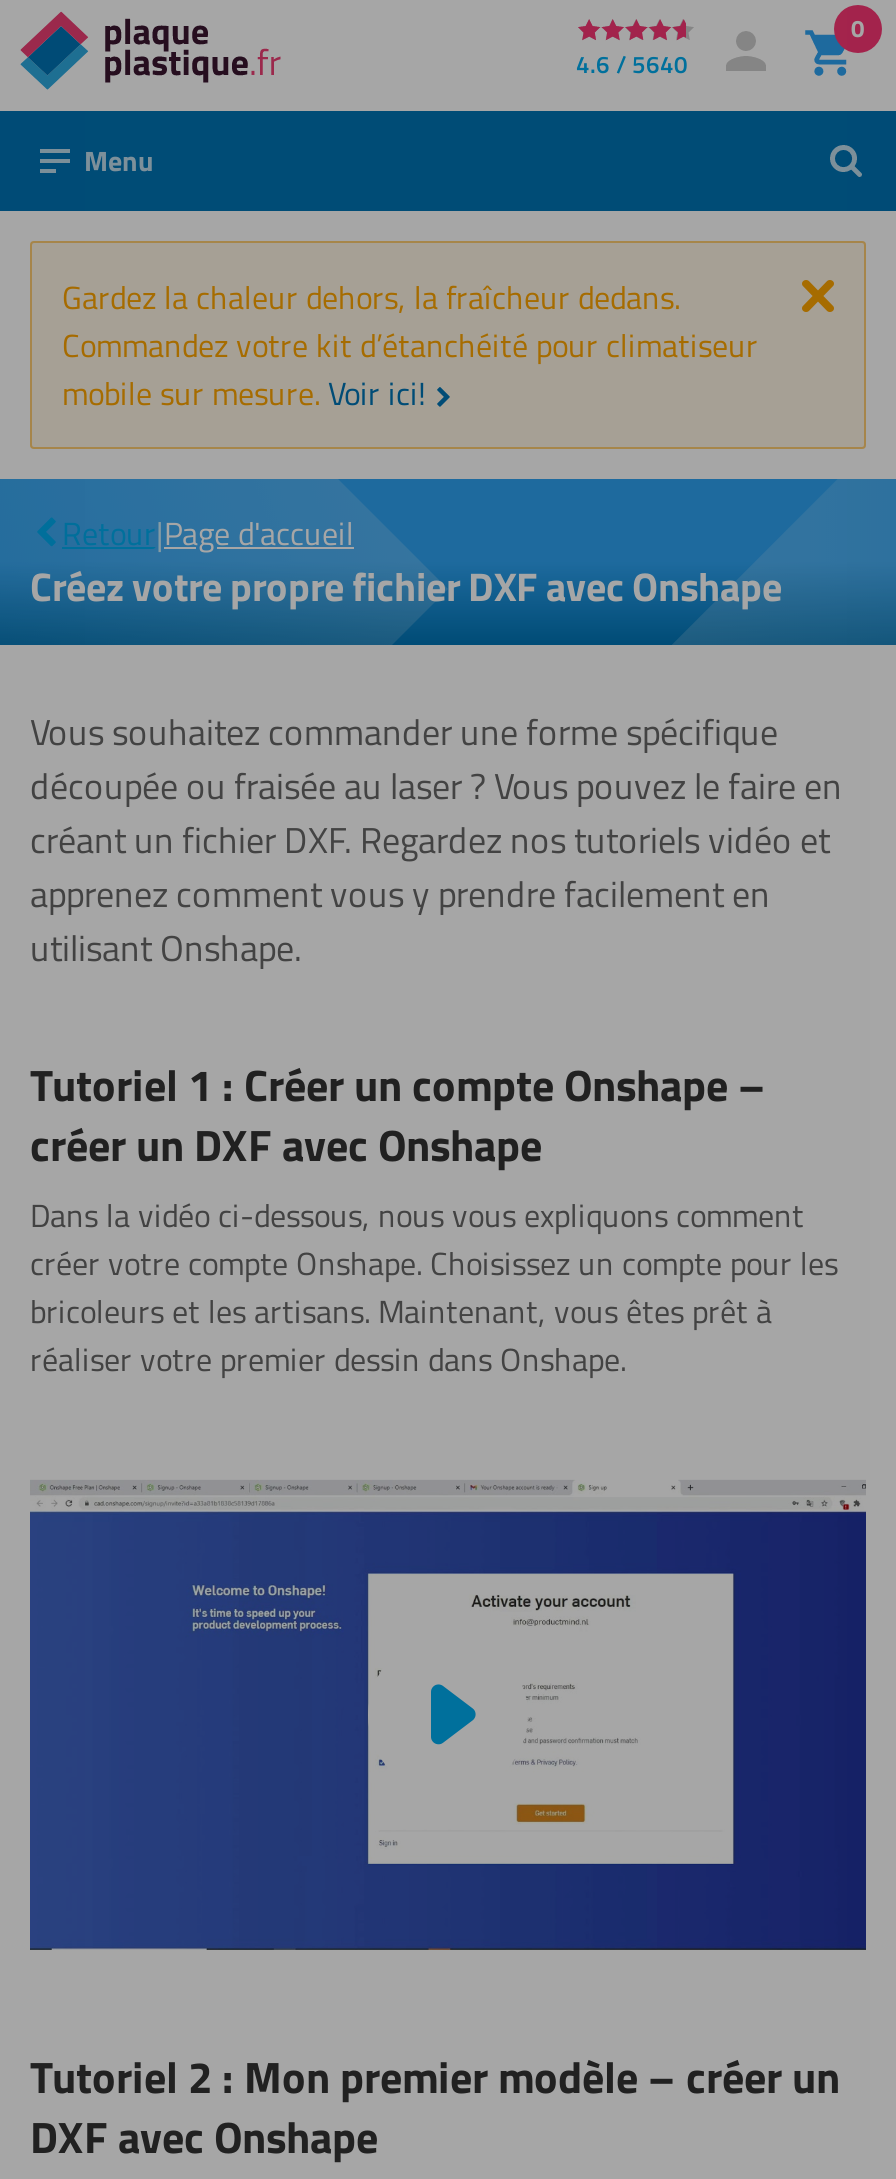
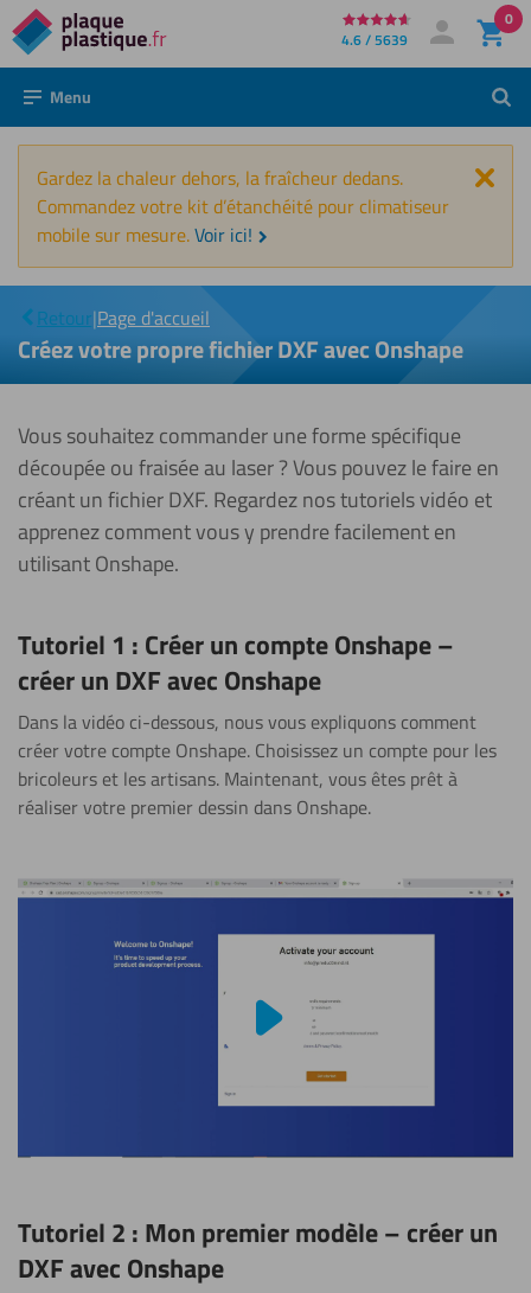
- 4.6 / 5640
+ 4.6 / 5639
